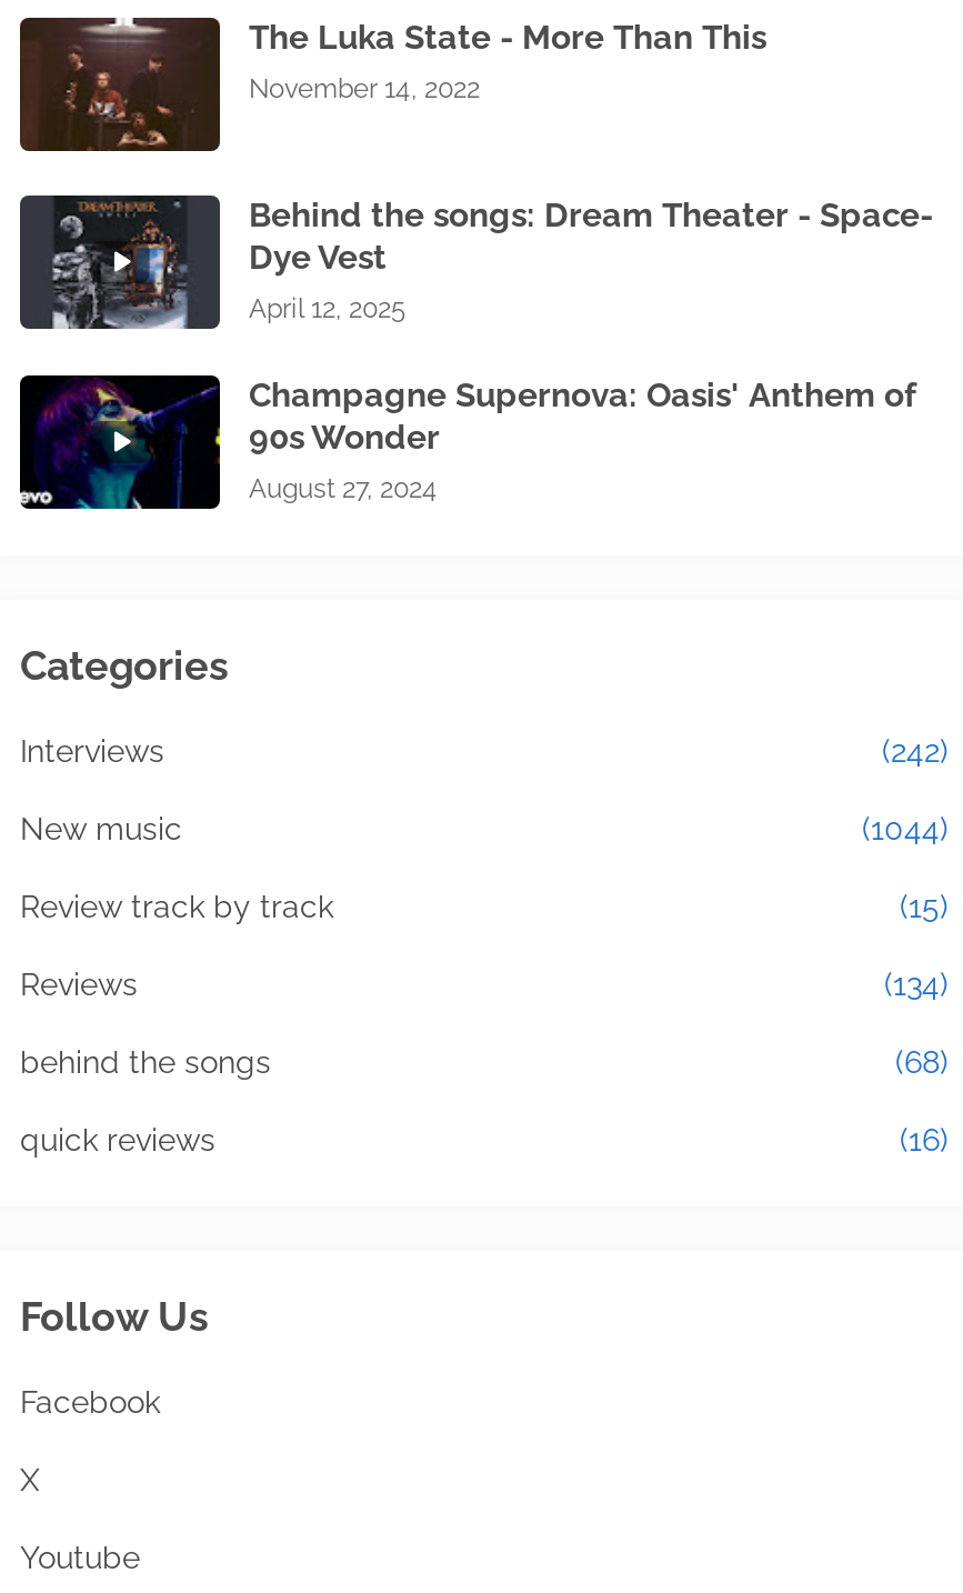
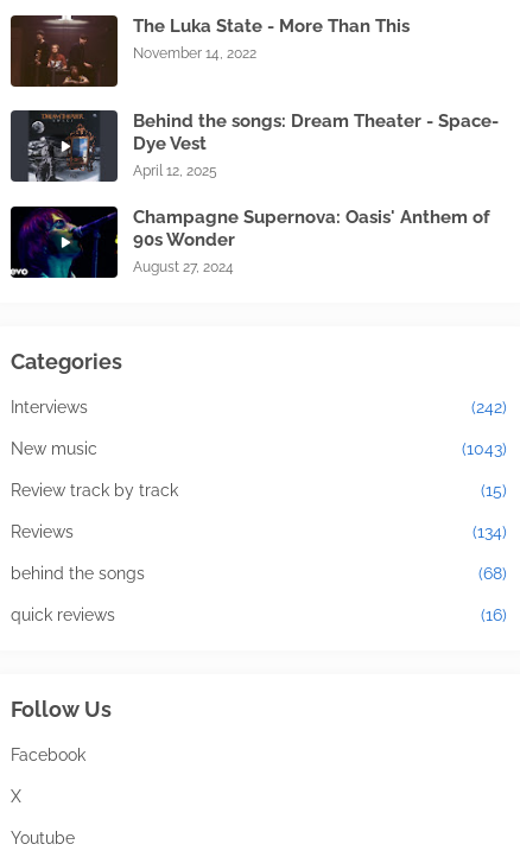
- (1044)
+ (1043)
